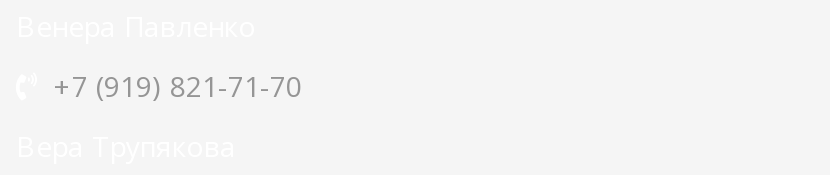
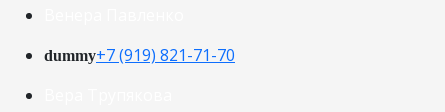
- +7 (919) 821-71-70
+ dummy+7 (919) 821-71-70
